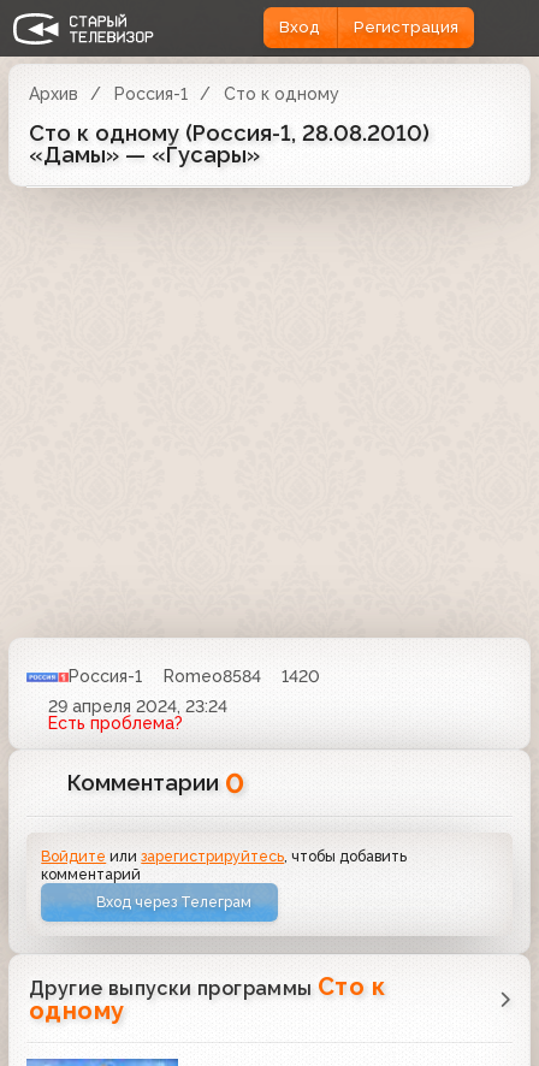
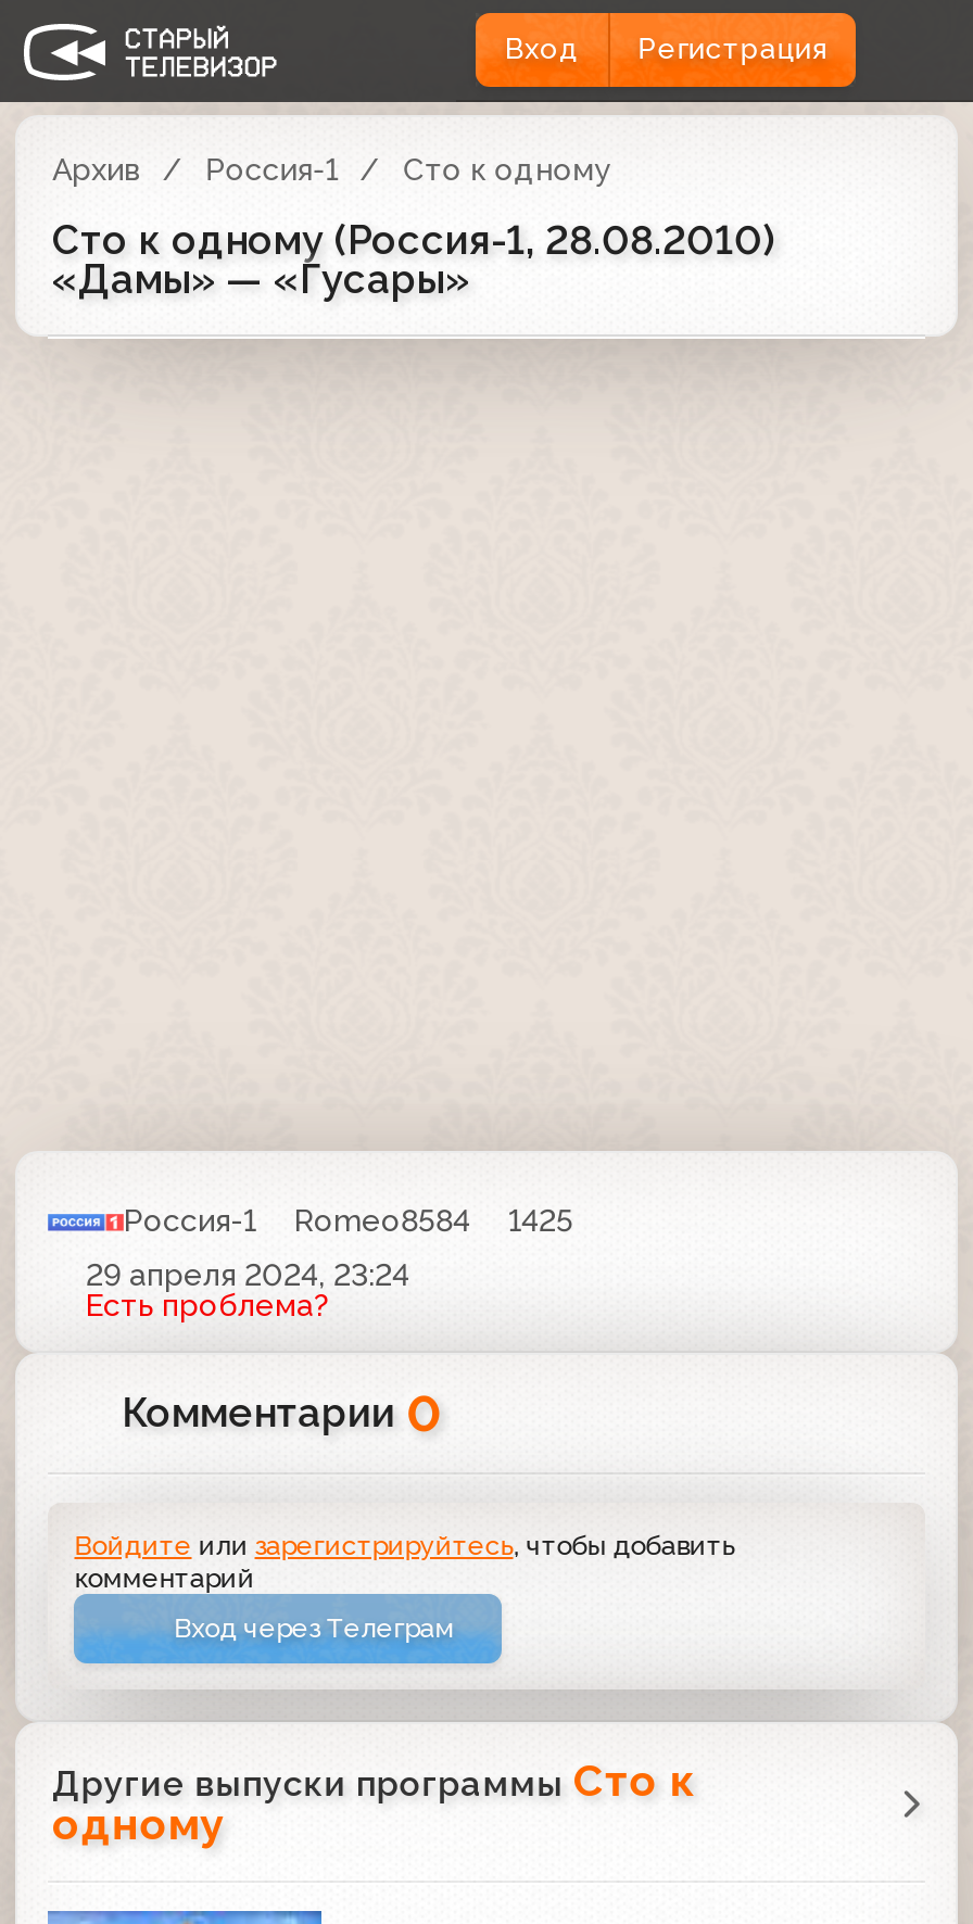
- Россия-1 Romeo8584 1420
+ Россия-1 Romeo8584 1425
